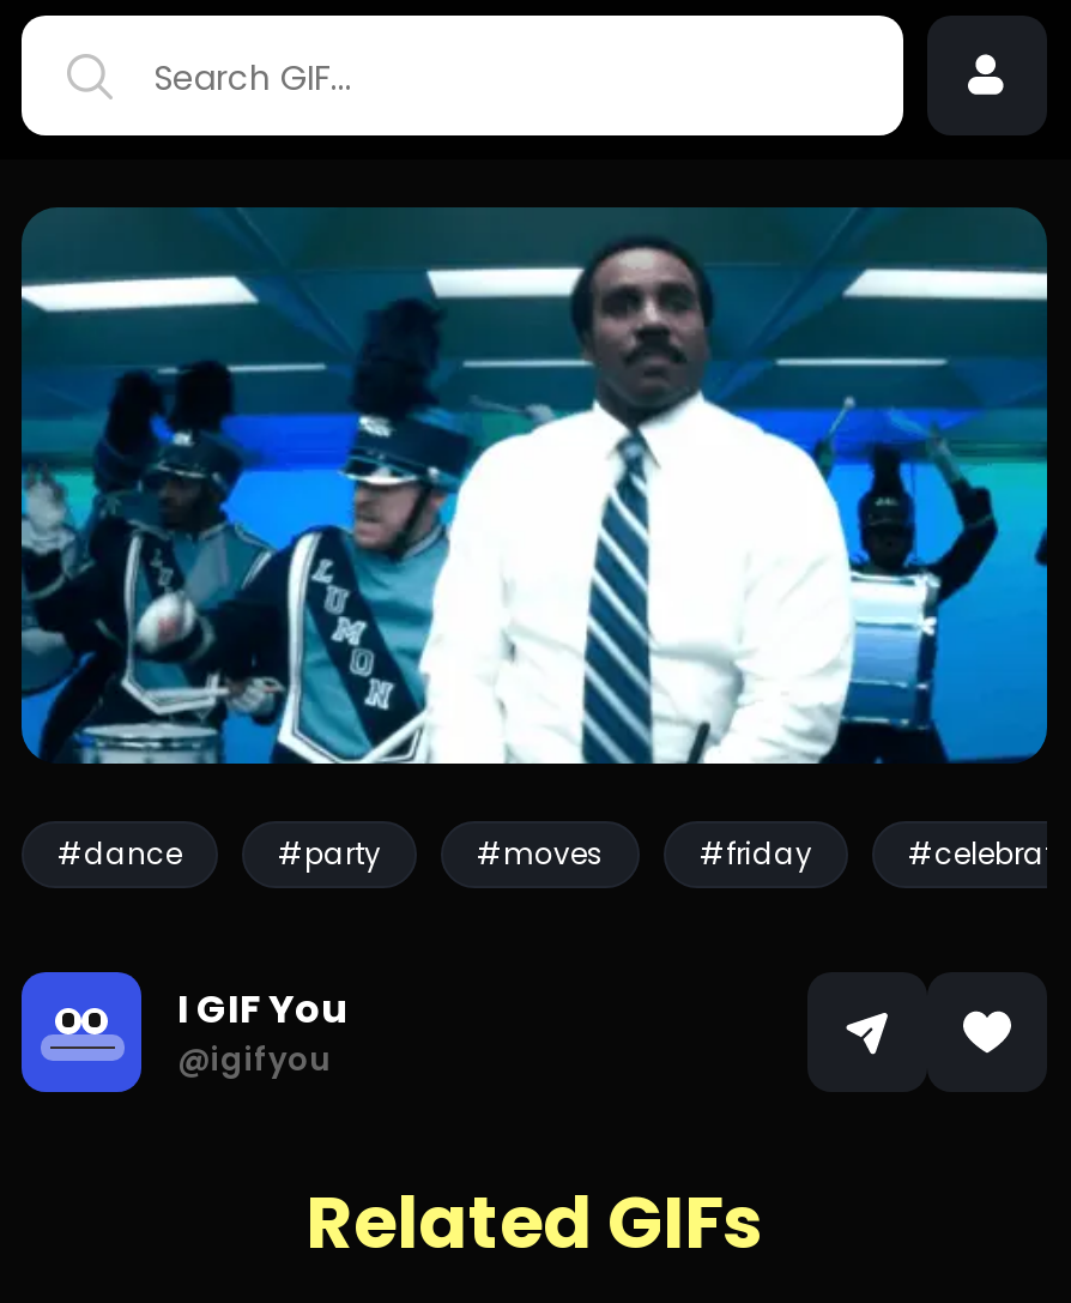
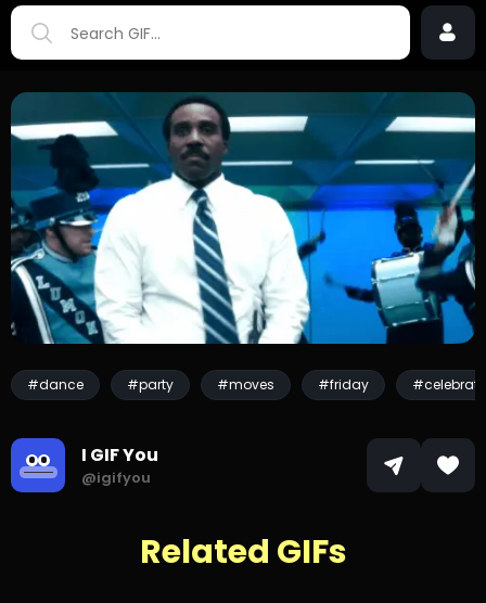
- [image]
+ [image]
